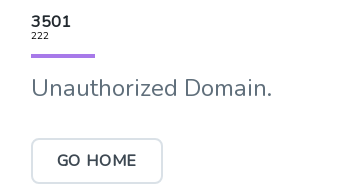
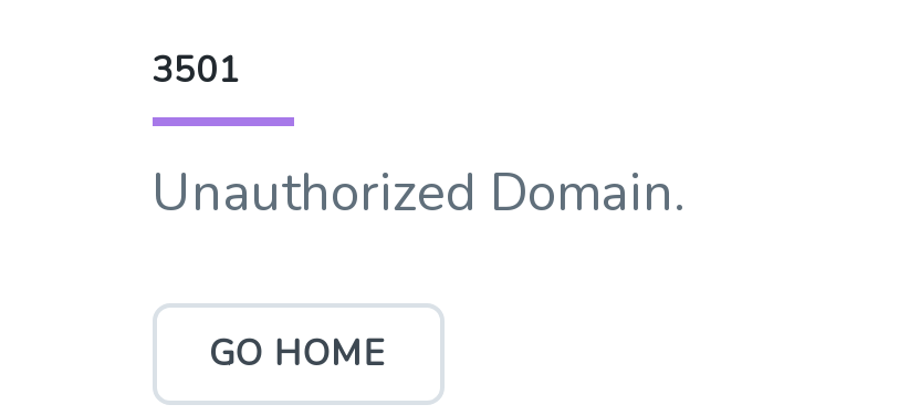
- 222
